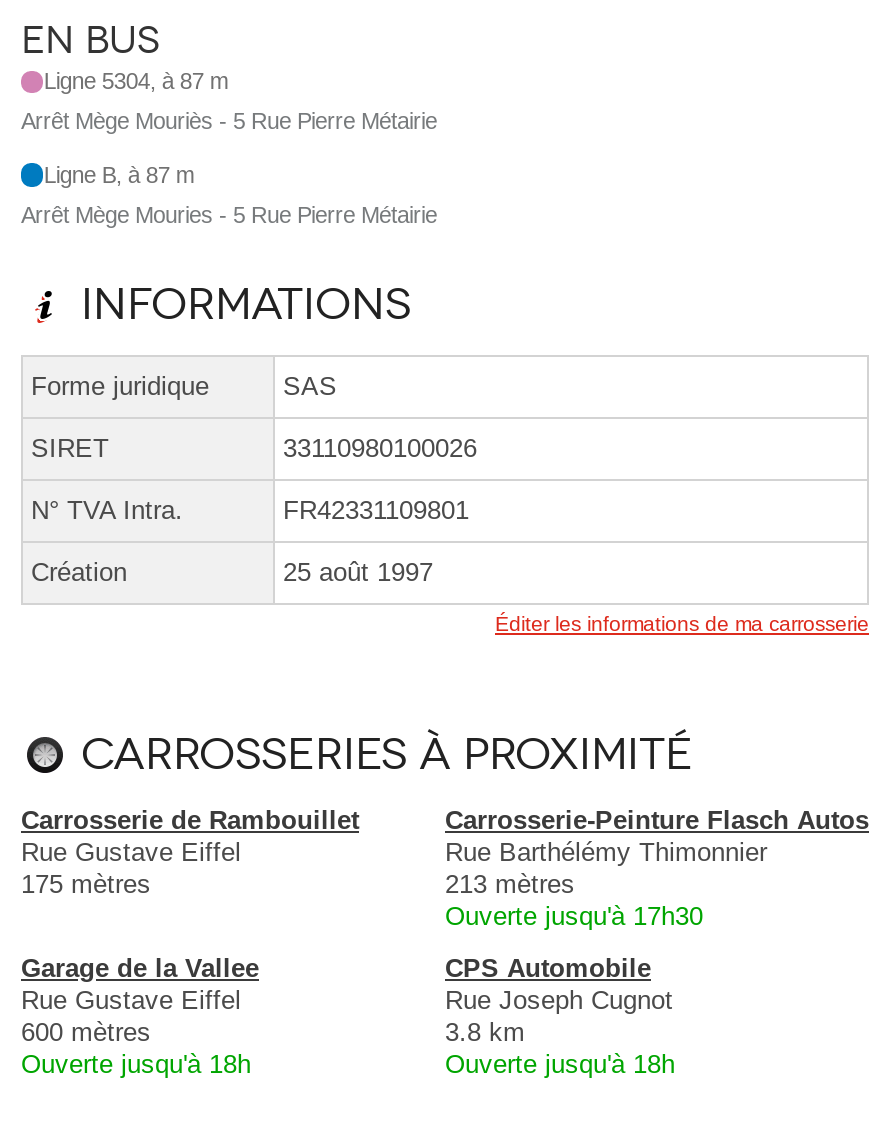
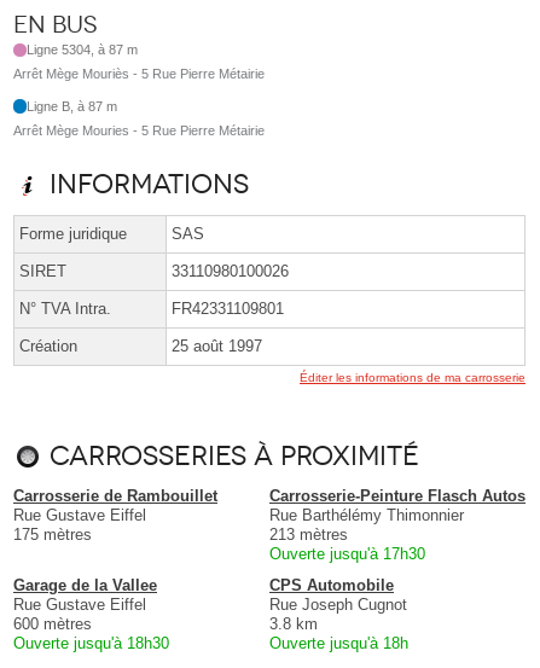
- Ouverte jusqu'à 18h
+ Ouverte jusqu'à 18h30
